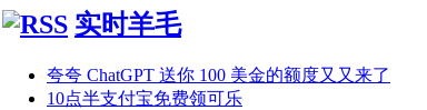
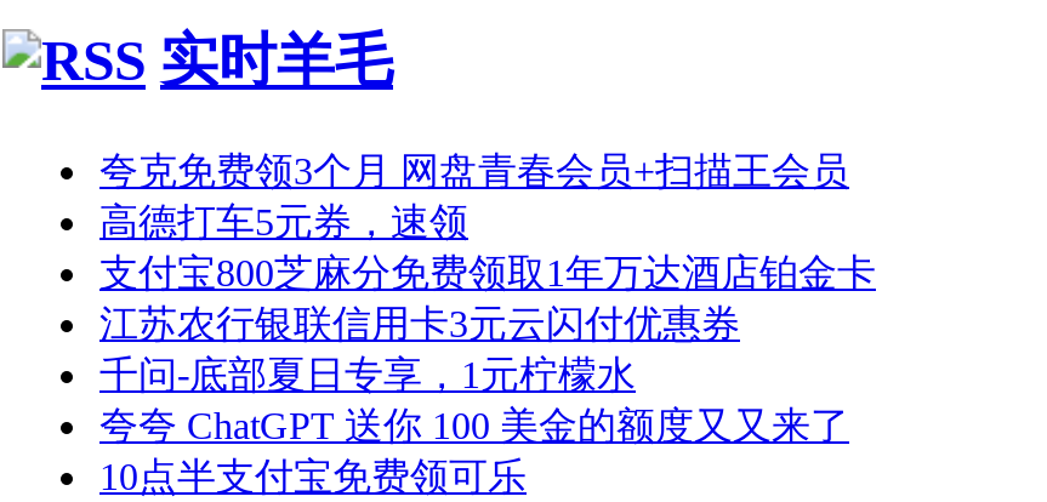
+ 夸克免费领3个月 网盘青春会员+扫描王会员
+ 高德打车5元券，速领
+ 支付宝800芝麻分免费领取1年万达酒店铂金卡
+ 江苏农行银联信用卡3元云闪付优惠券
+ 千问-底部夏日专享，1元柠檬水
